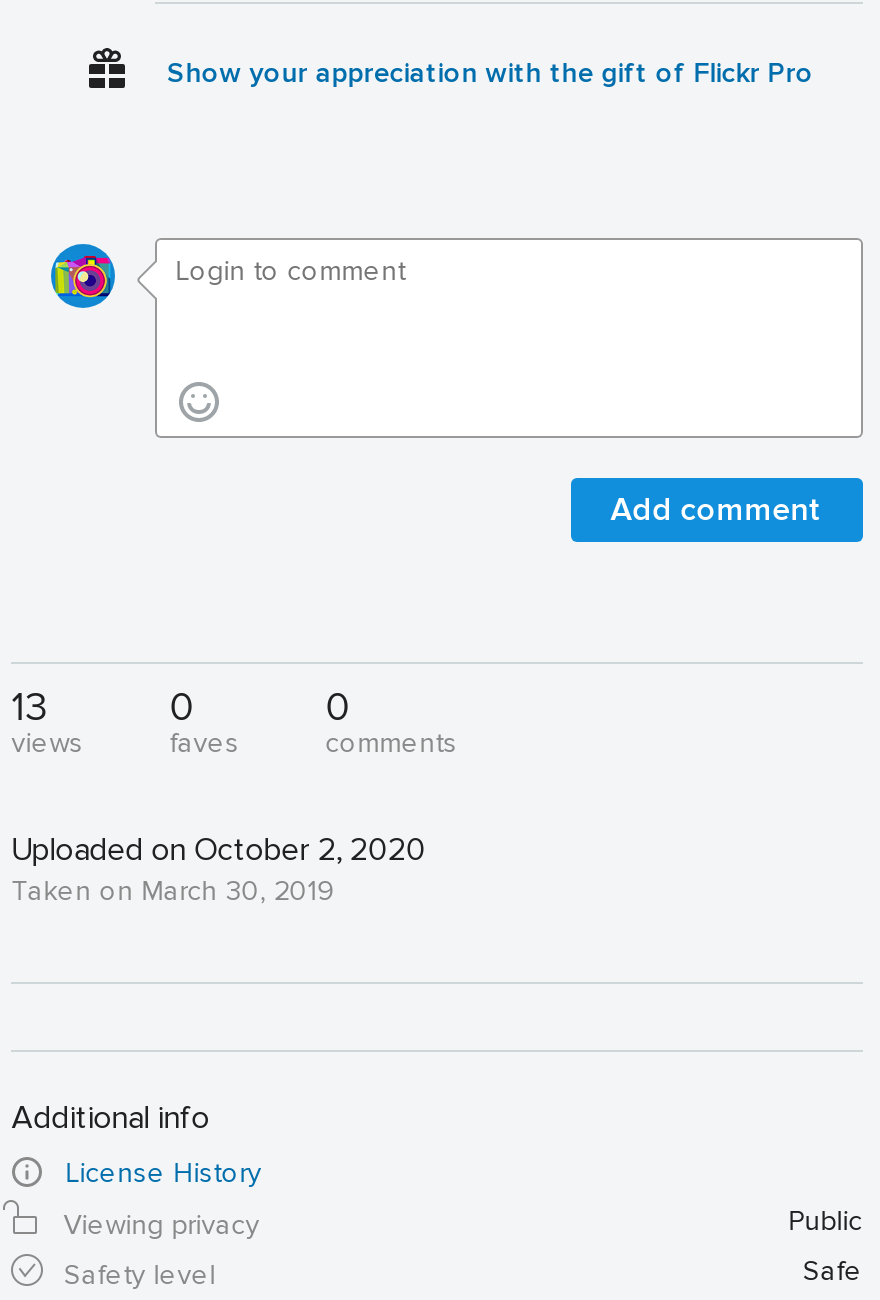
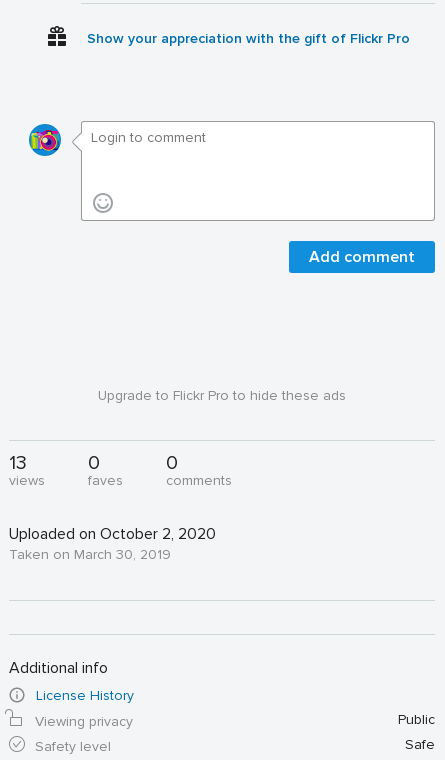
+ Upgrade to Flickr Pro to hide these ads
